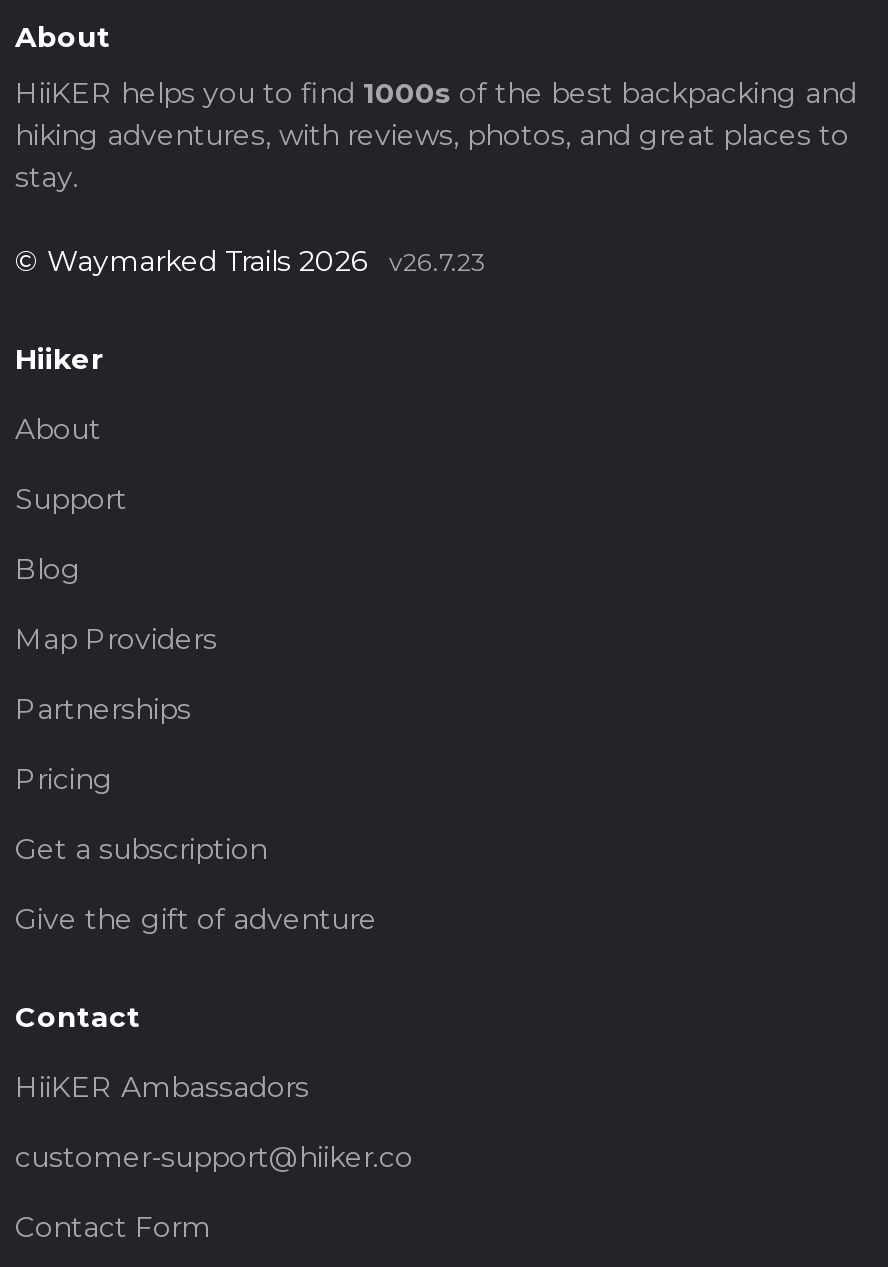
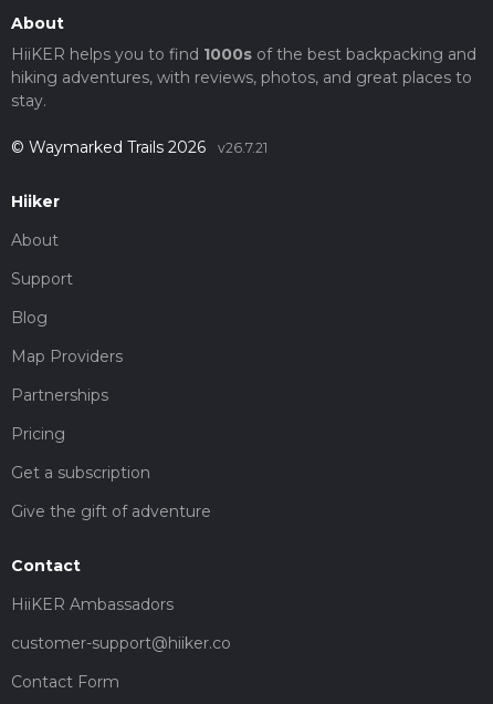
- © Waymarked Trails 2026 v26.7.23
+ © Waymarked Trails 2026 v26.7.21
